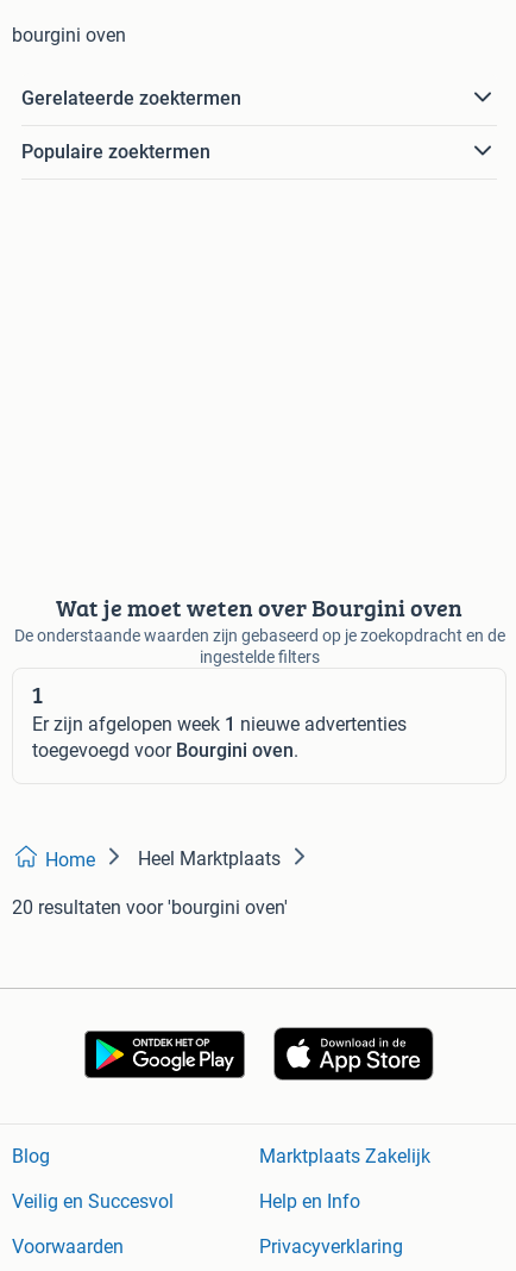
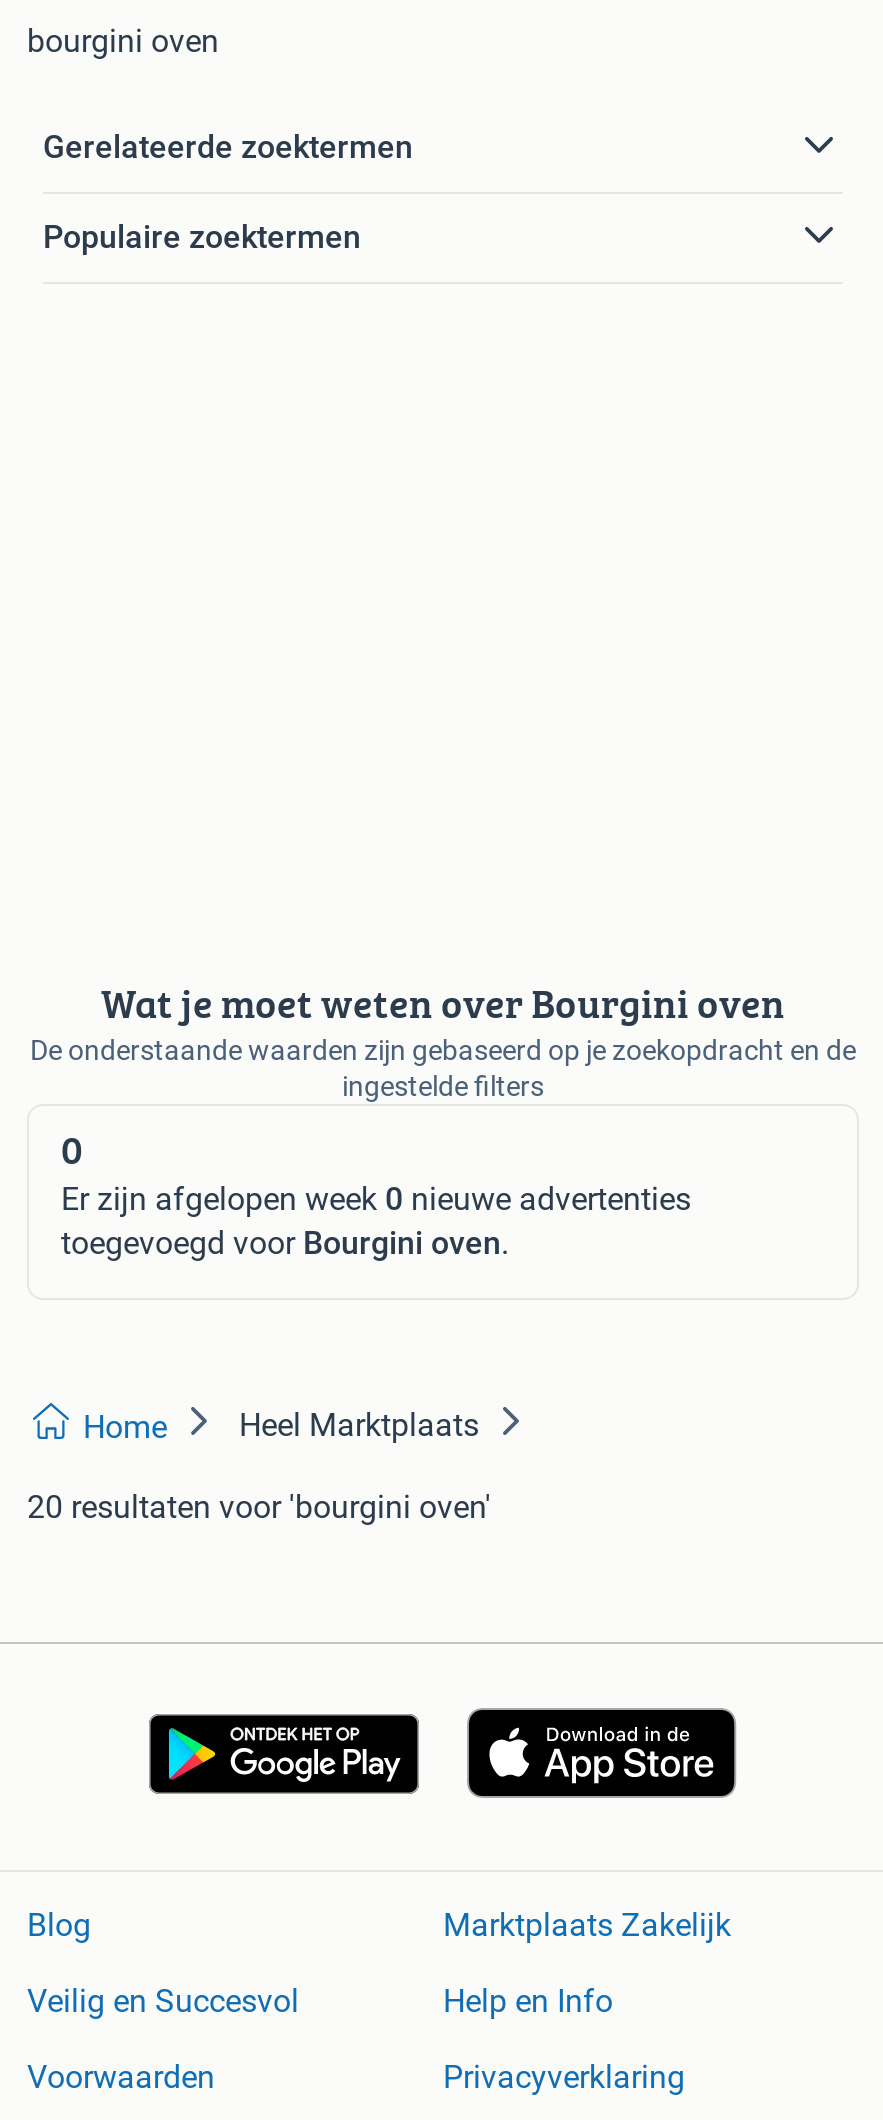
- 1
+ 0

- Er zijn afgelopen week 1 nieuwe advertenties
+ Er zijn afgelopen week 0 nieuwe advertenties
